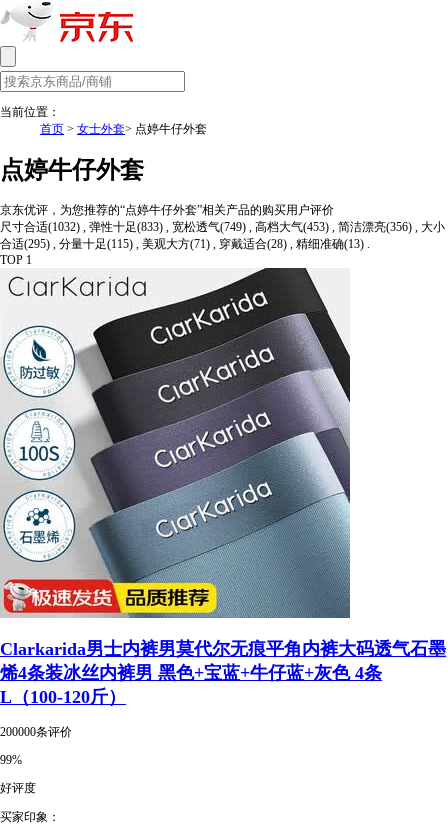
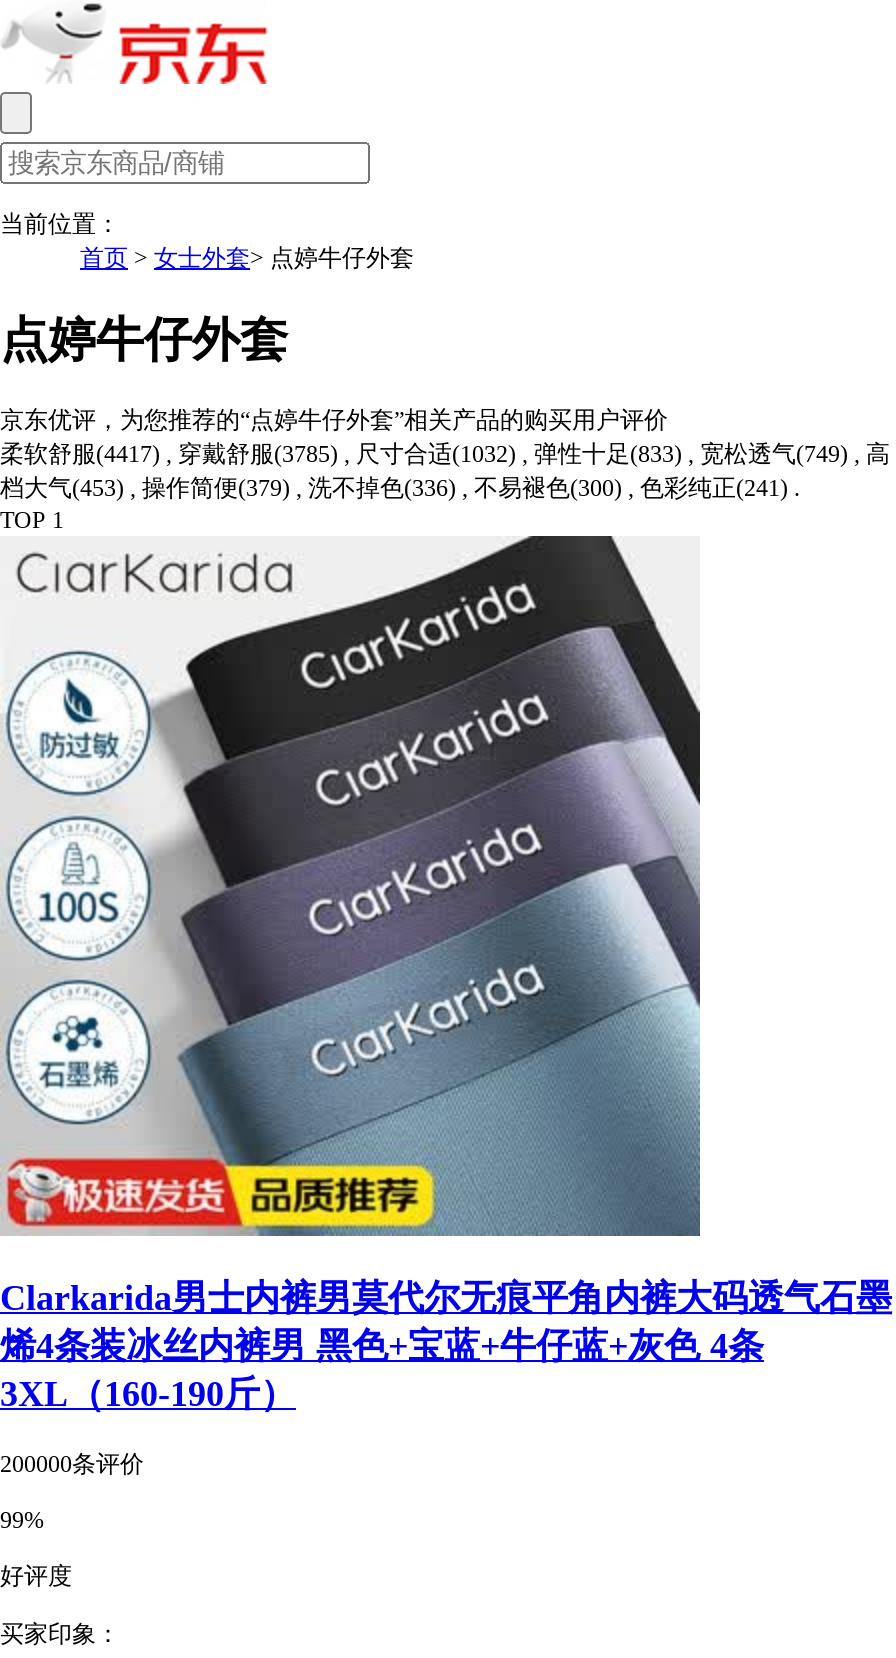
- 尺寸合适(1032) , 弹性十足(833) , 宽松透气(749) , 高档大气(453) , 简洁漂亮(356) , 大小
- 合适(295) , 分量十足(115) , 美观大方(71) , 穿戴适合(28) , 精细准确(13) .
+ 柔软舒服(4417) , 穿戴舒服(3785) , 尺寸合适(1032) , 弹性十足(833) , 宽松透气(749) , 高
+ 档大气(453) , 操作简便(379) , 洗不掉色(336) , 不易褪色(300) , 色彩纯正(241) .

- L（100-120斤）
+ 3XL（160-190斤）
